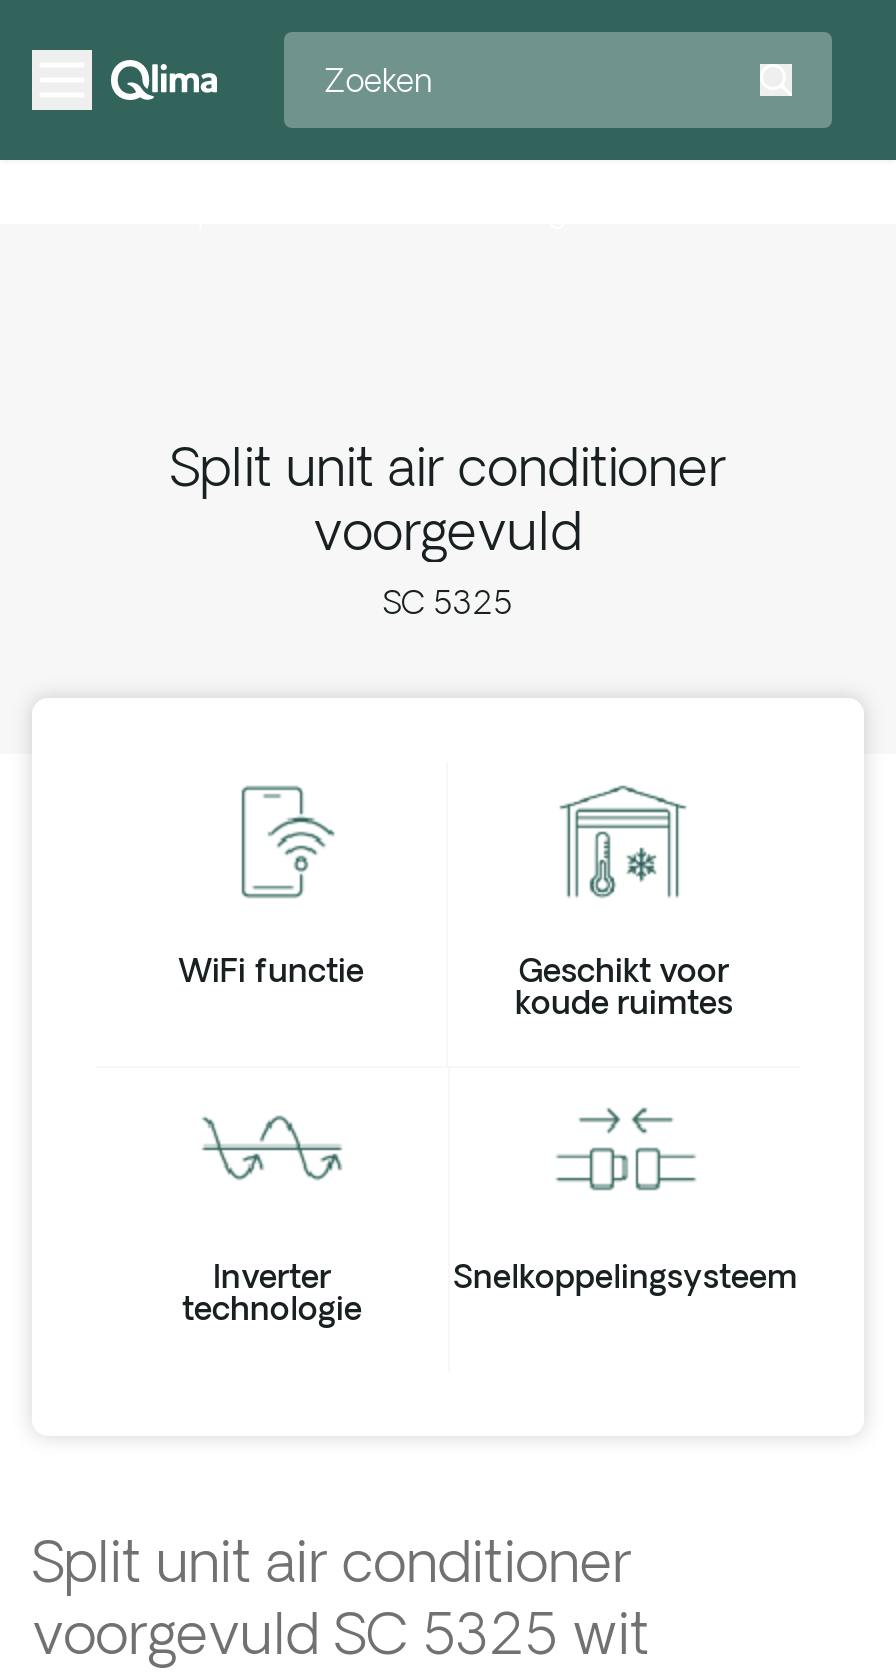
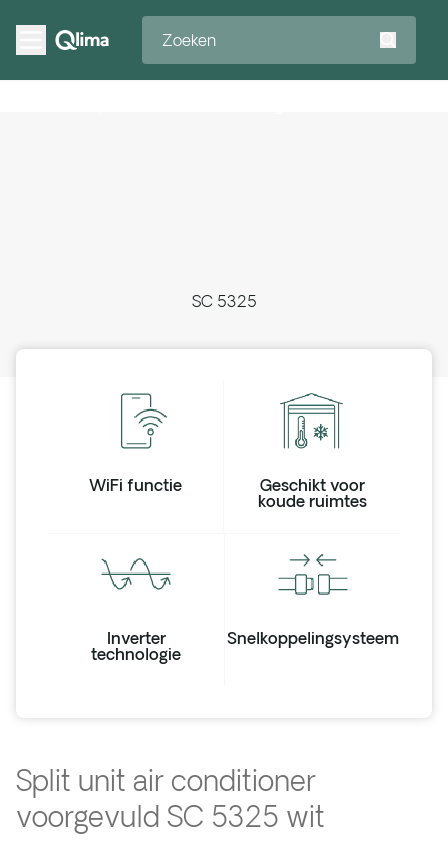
- Split unit air conditioner
- voorgevuld
